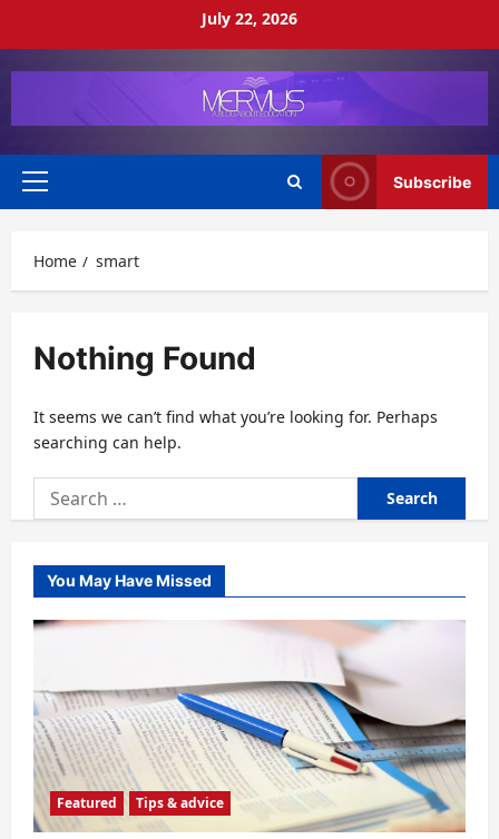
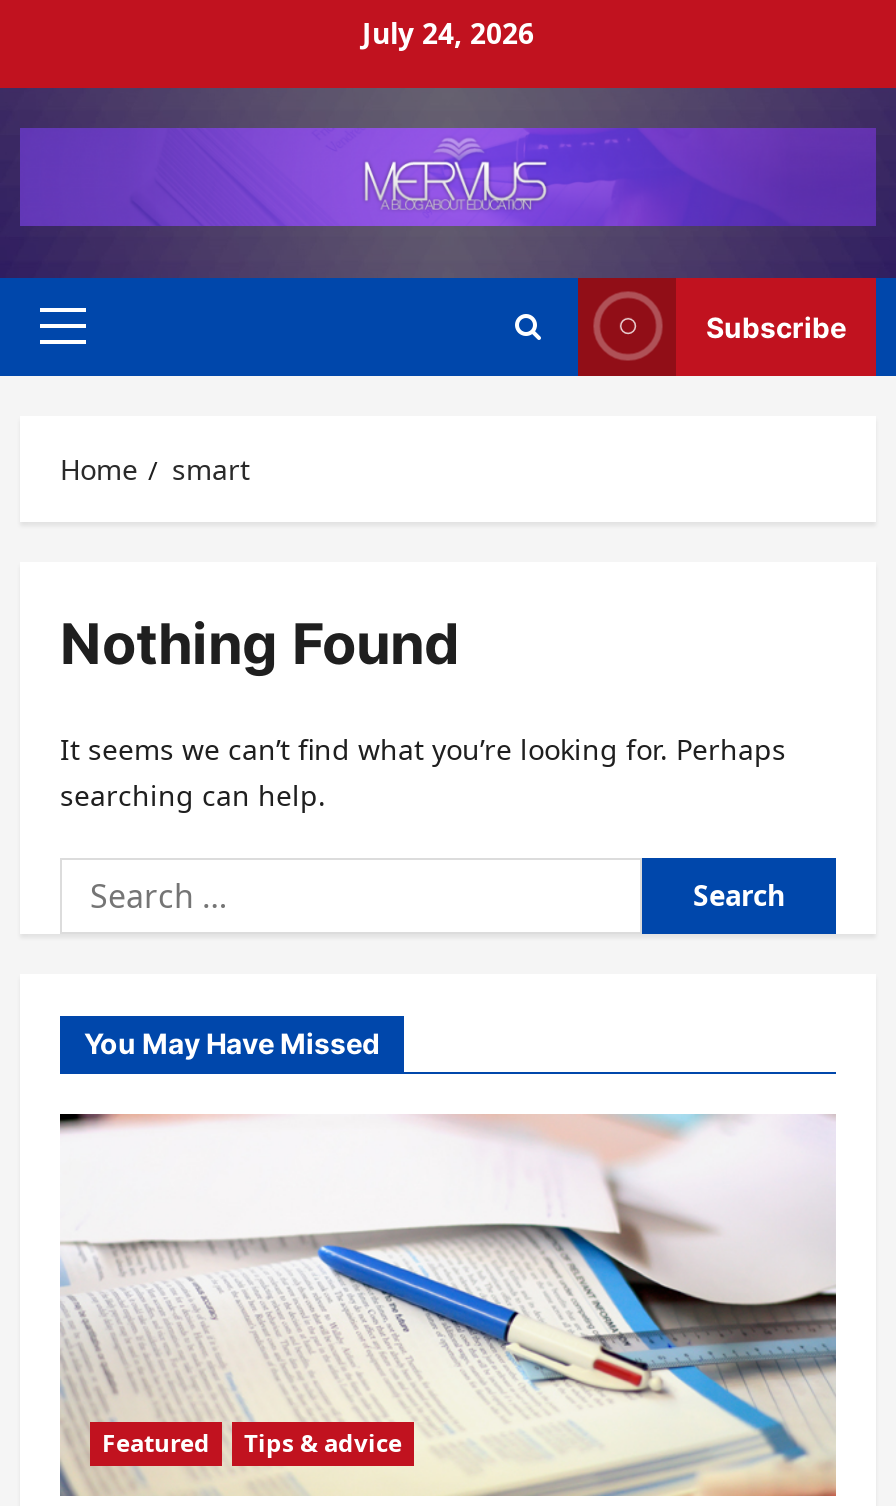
- July 22, 2026
+ July 24, 2026
